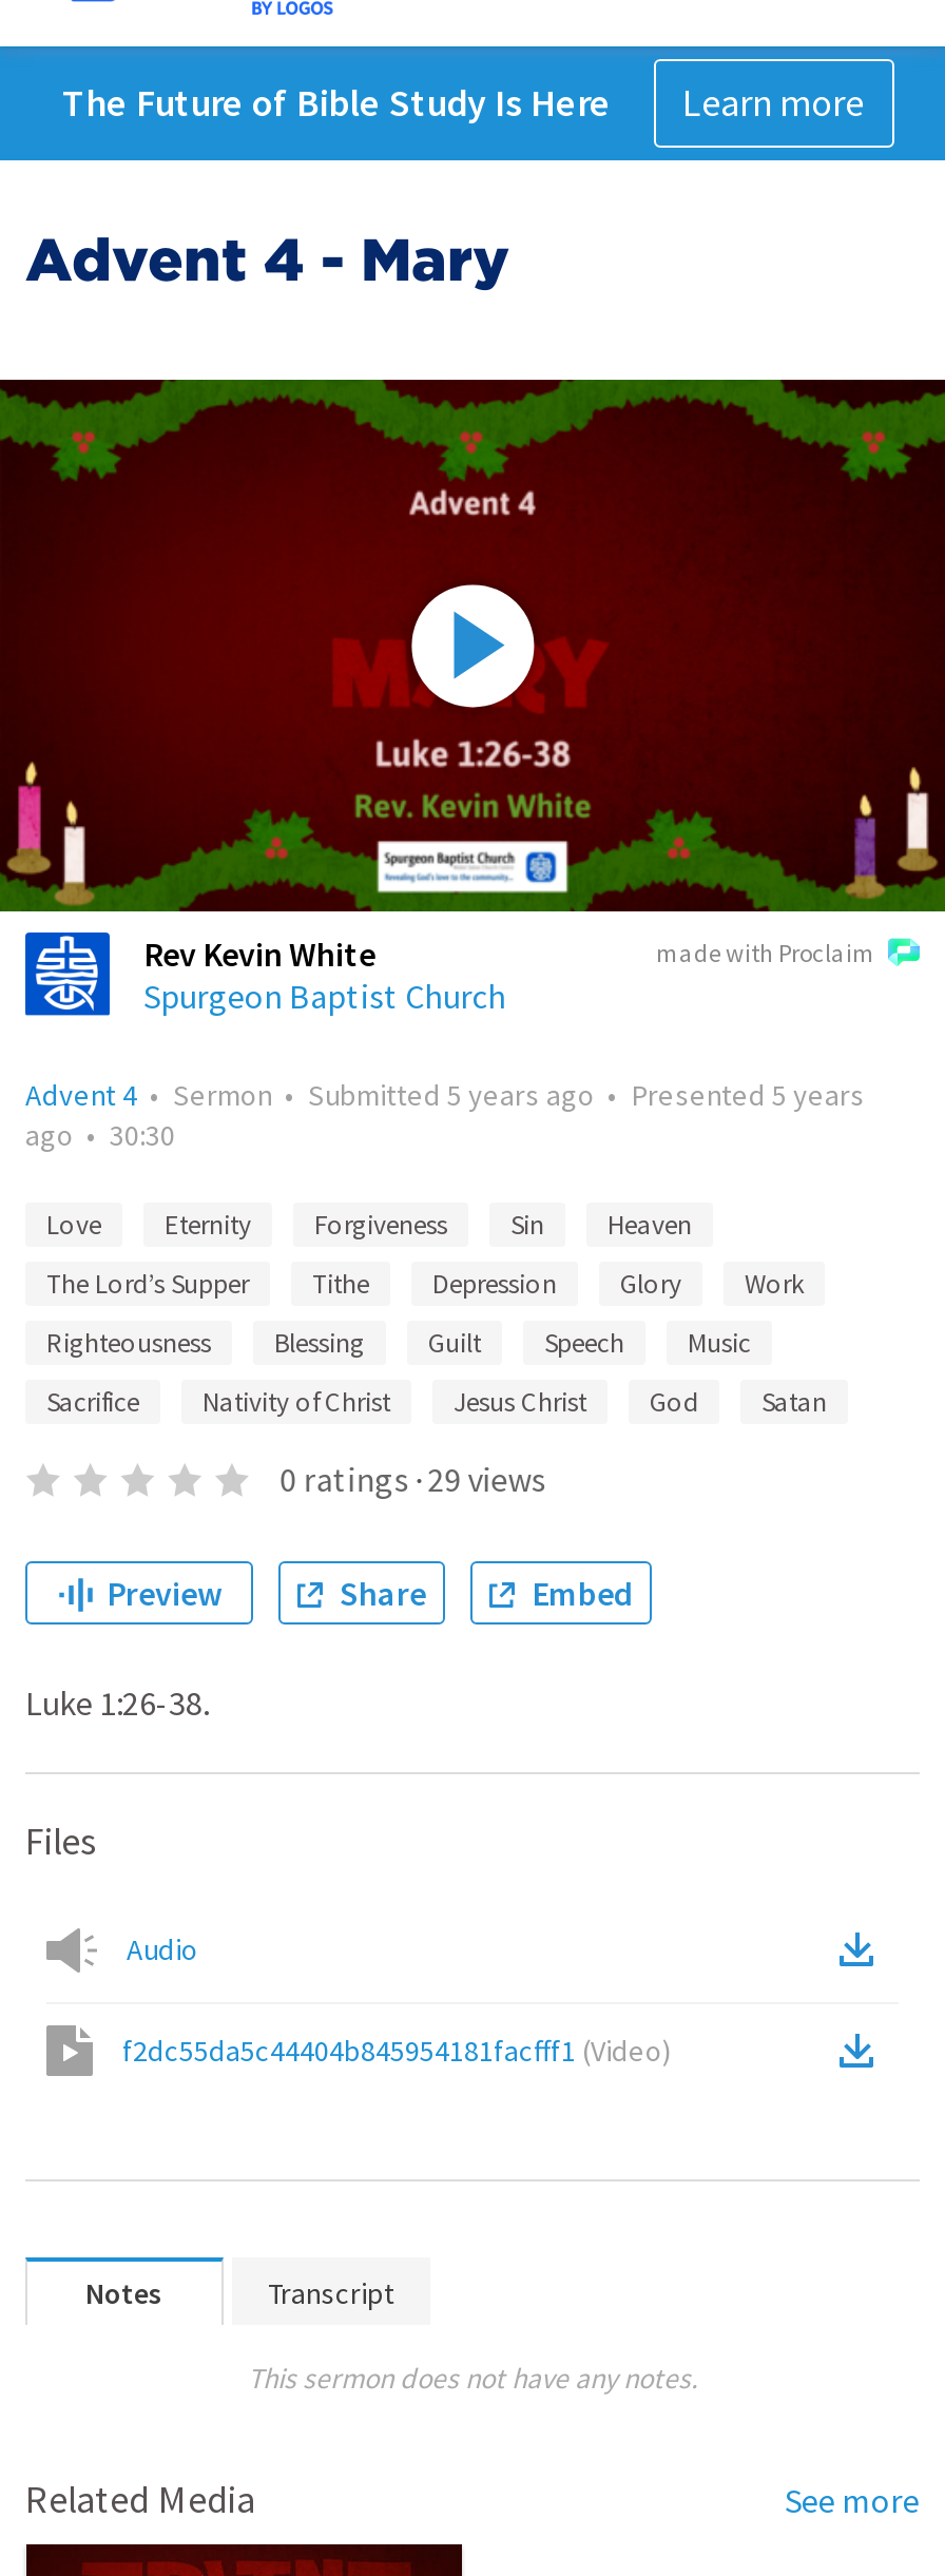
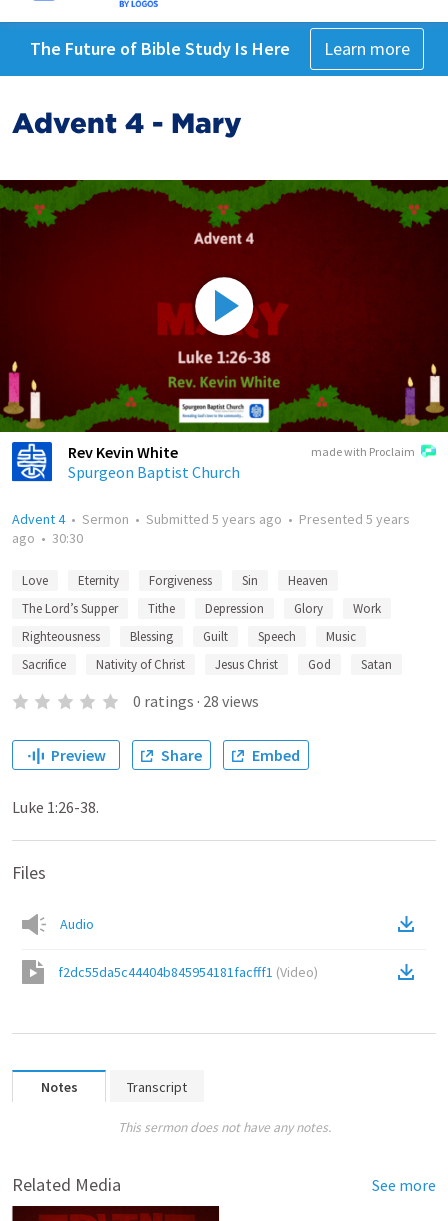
- 0 ratings · 29 views
+ 0 ratings · 28 views
